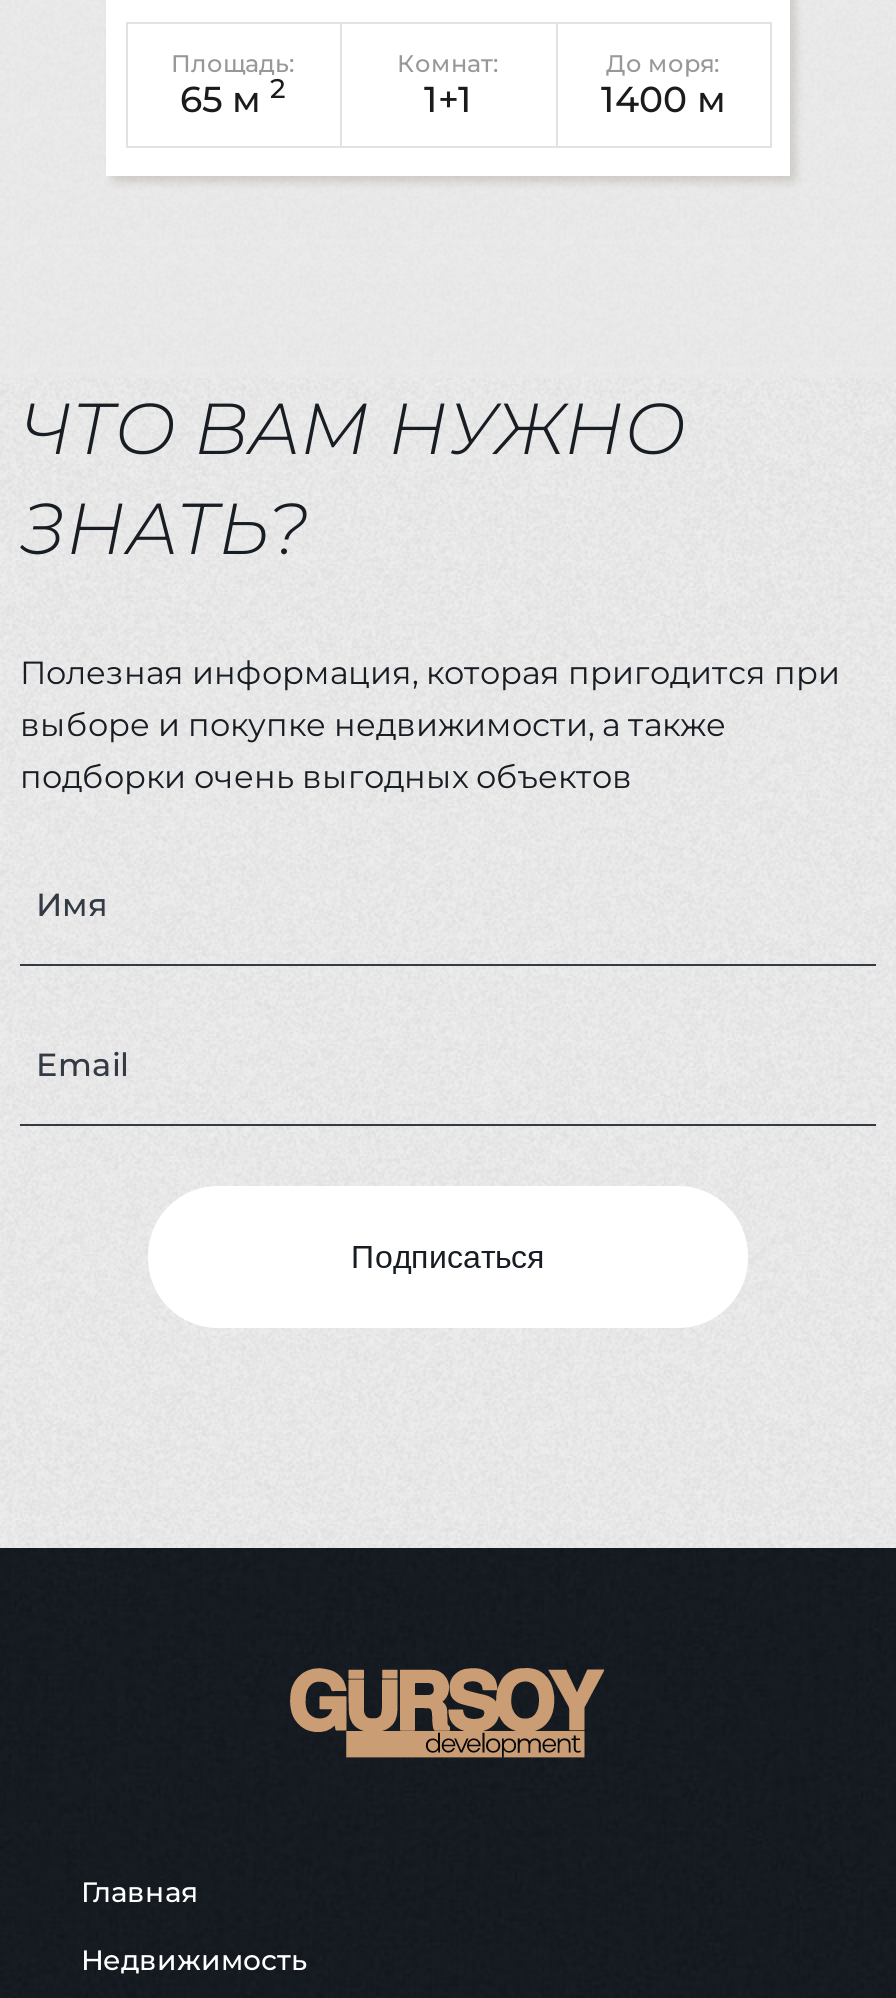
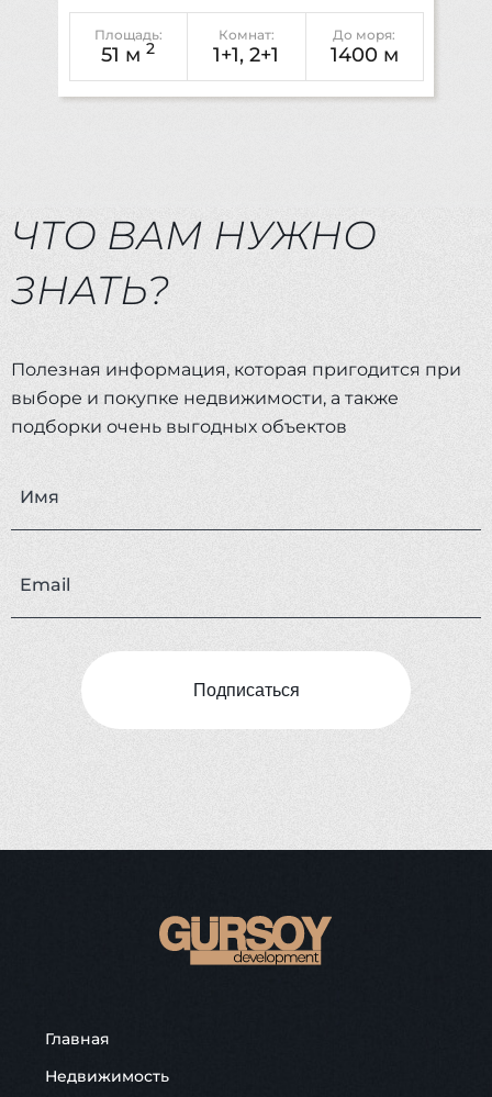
- 65 м2
+ 51 м2

- 1+1
+ 1+1, 2+1
